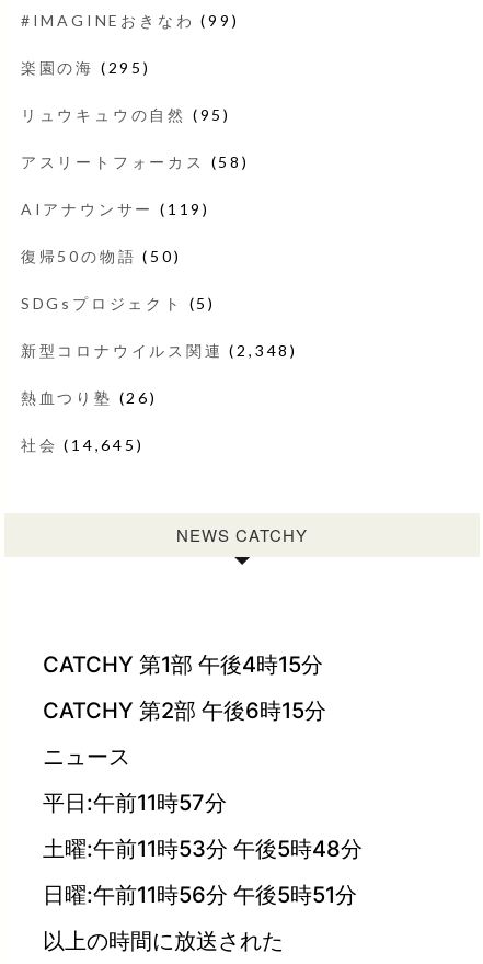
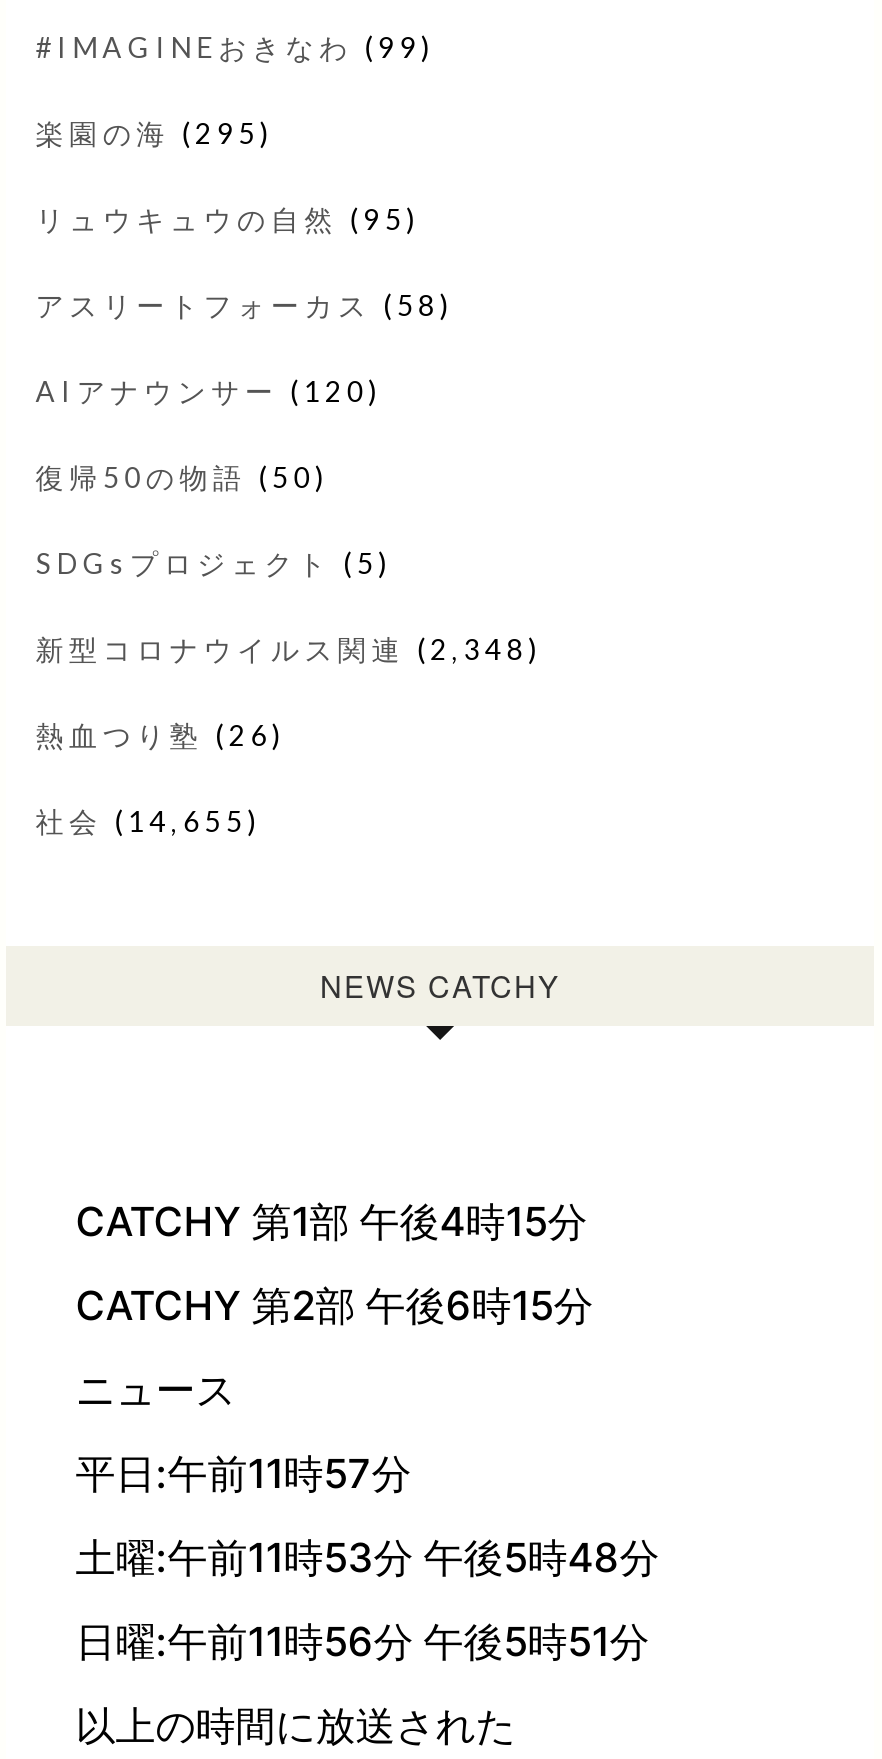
- AIアナウンサー(119)
+ AIアナウンサー(120)

- 社会(14,645)
+ 社会(14,655)
